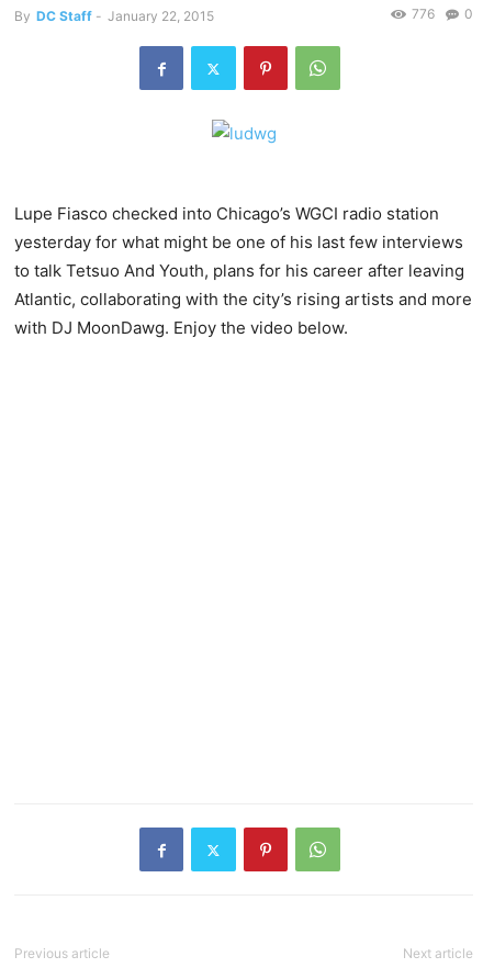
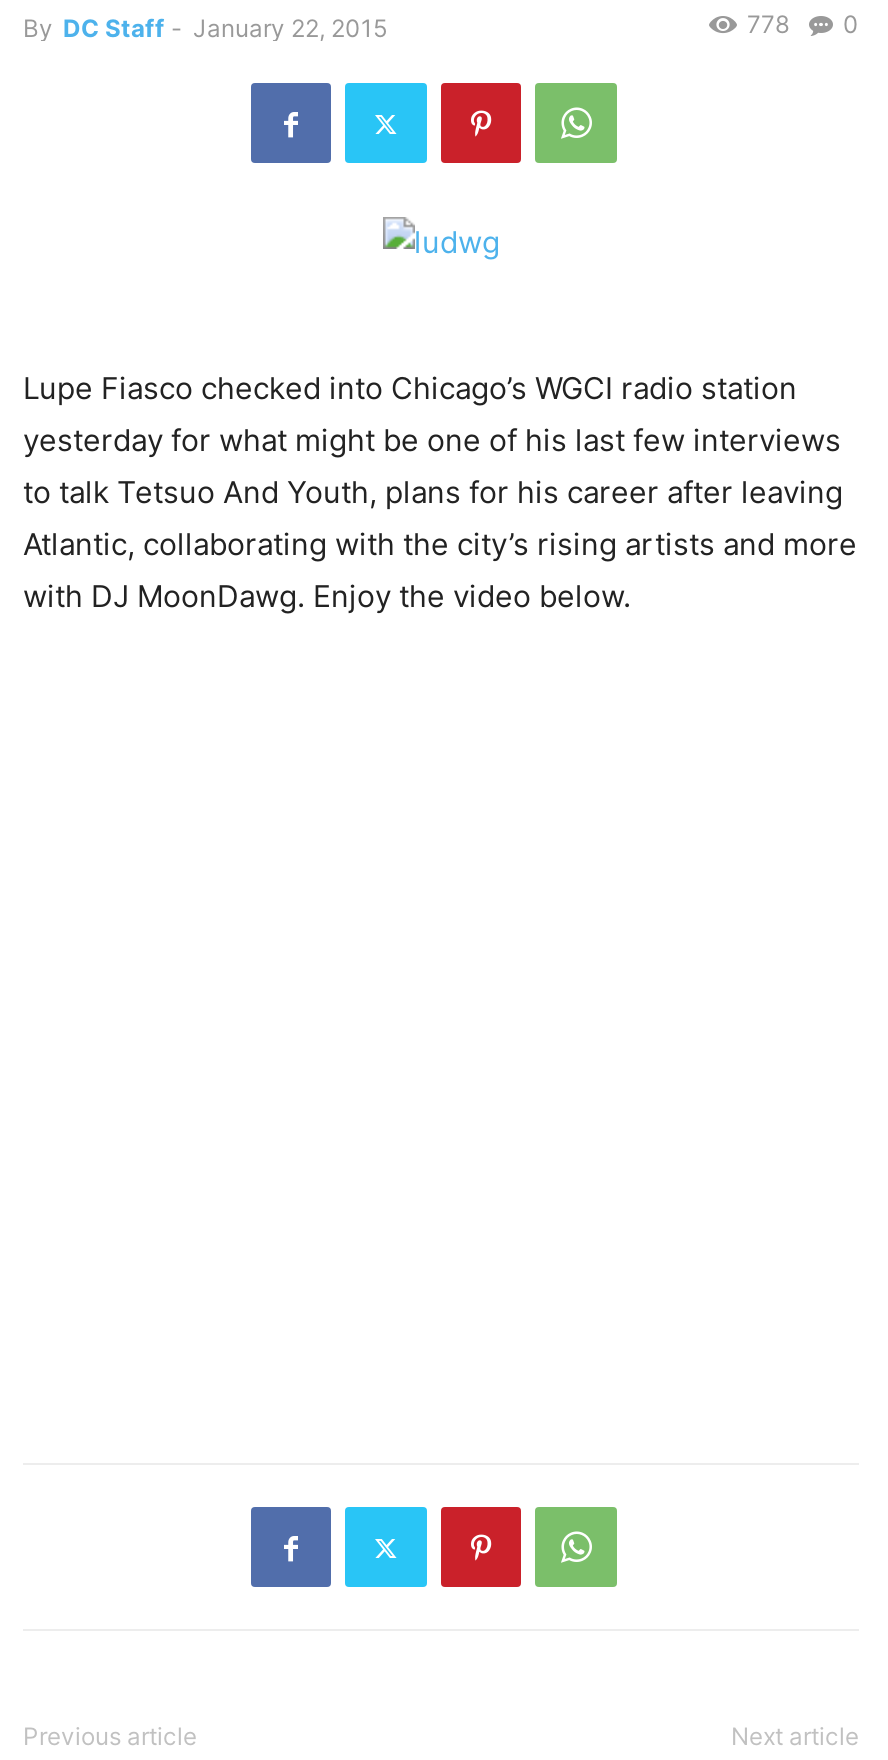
- 776 0
+ 778 0
